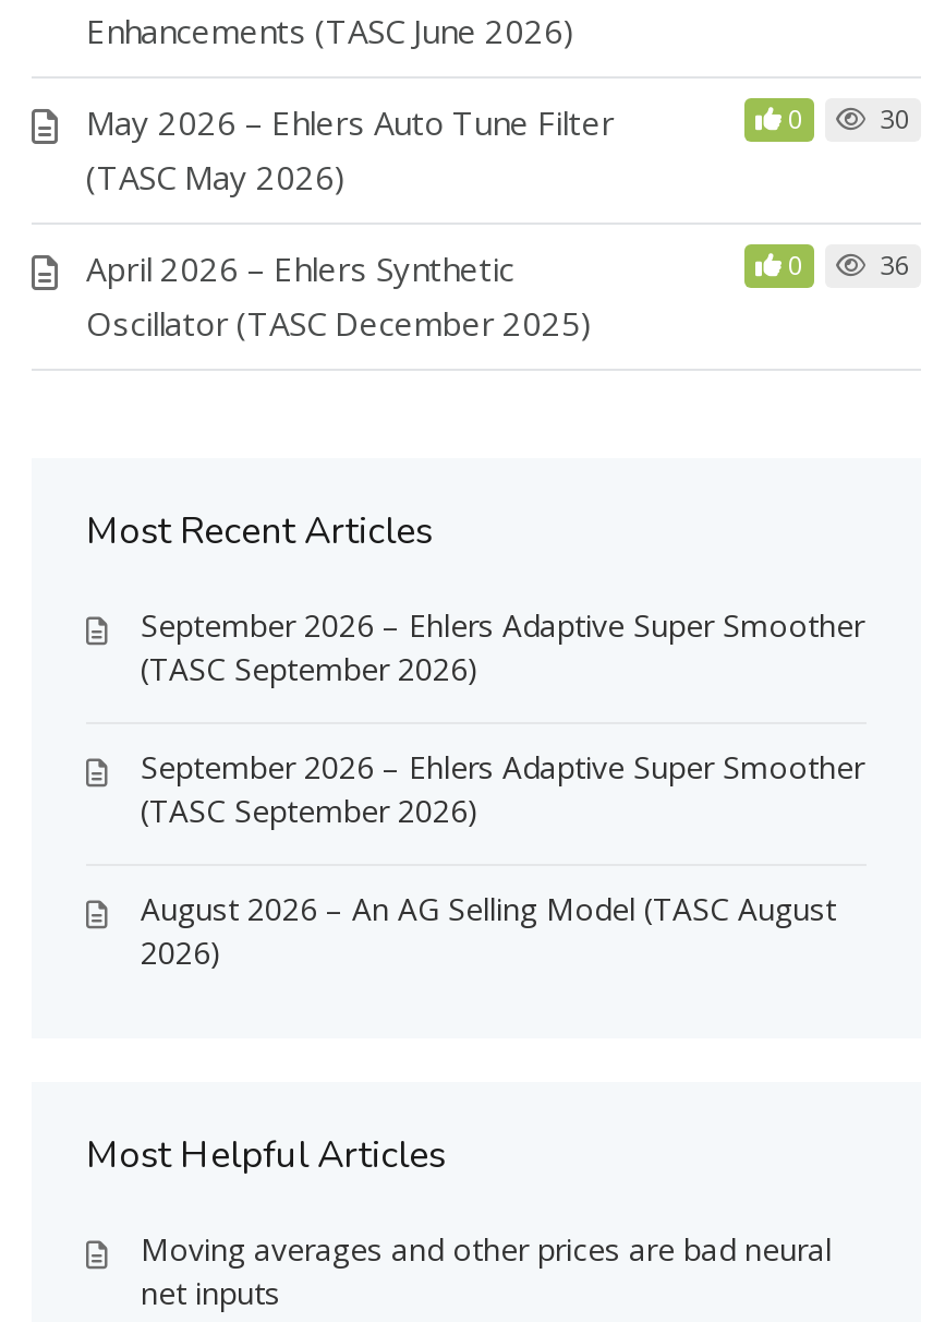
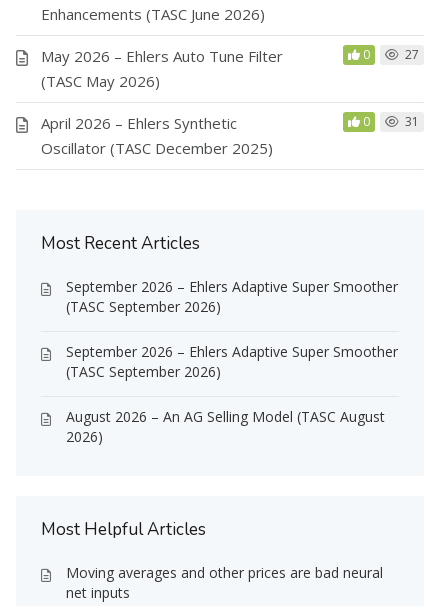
- 0 30
+ 0 27

- 0 36
+ 0 31
